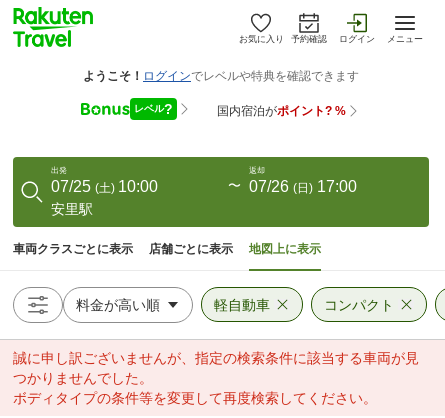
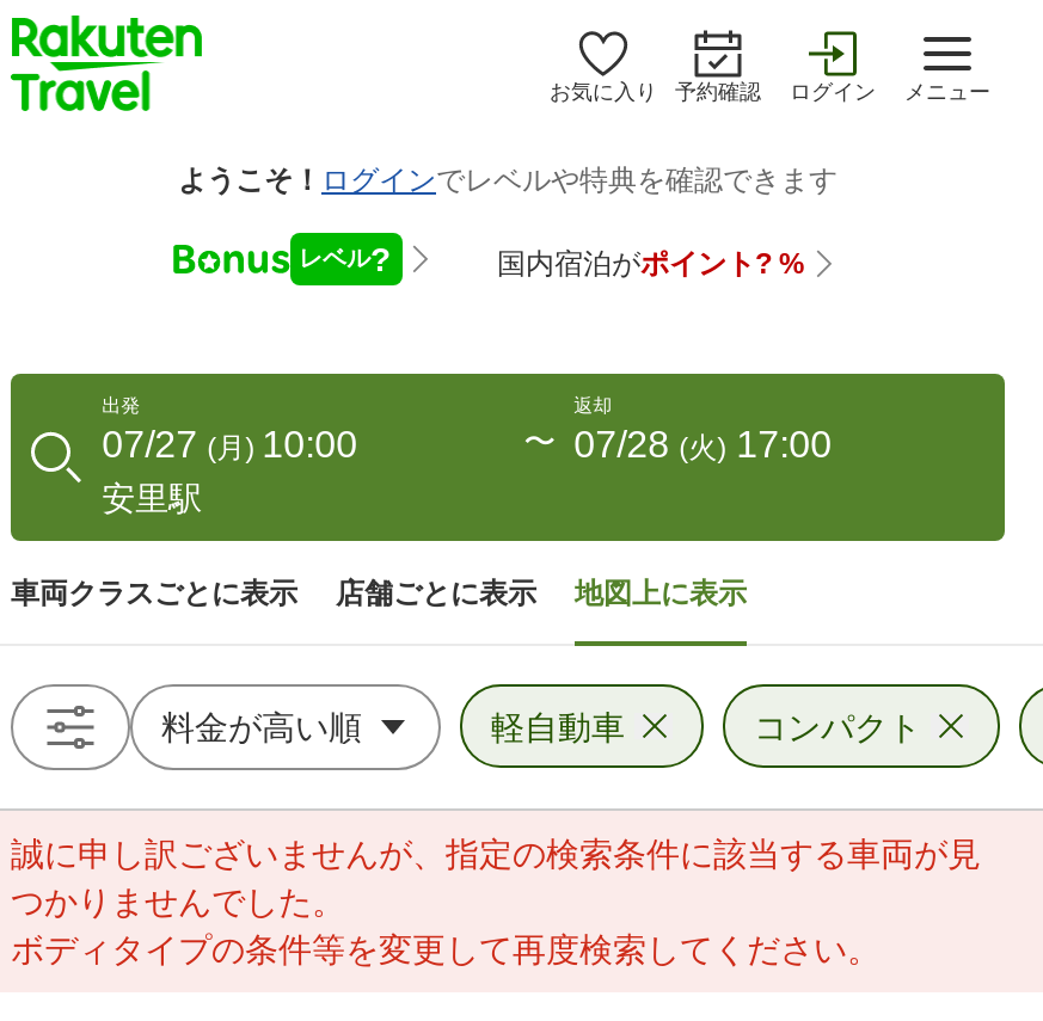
- 07/25 (土) 10:00
+ 07/27 (月) 10:00

- 07/26 (日) 17:00
+ 07/28 (火) 17:00
